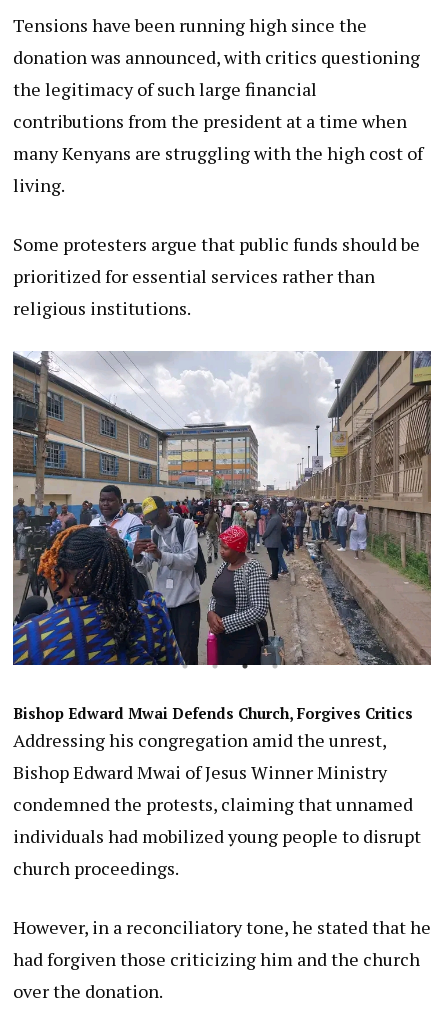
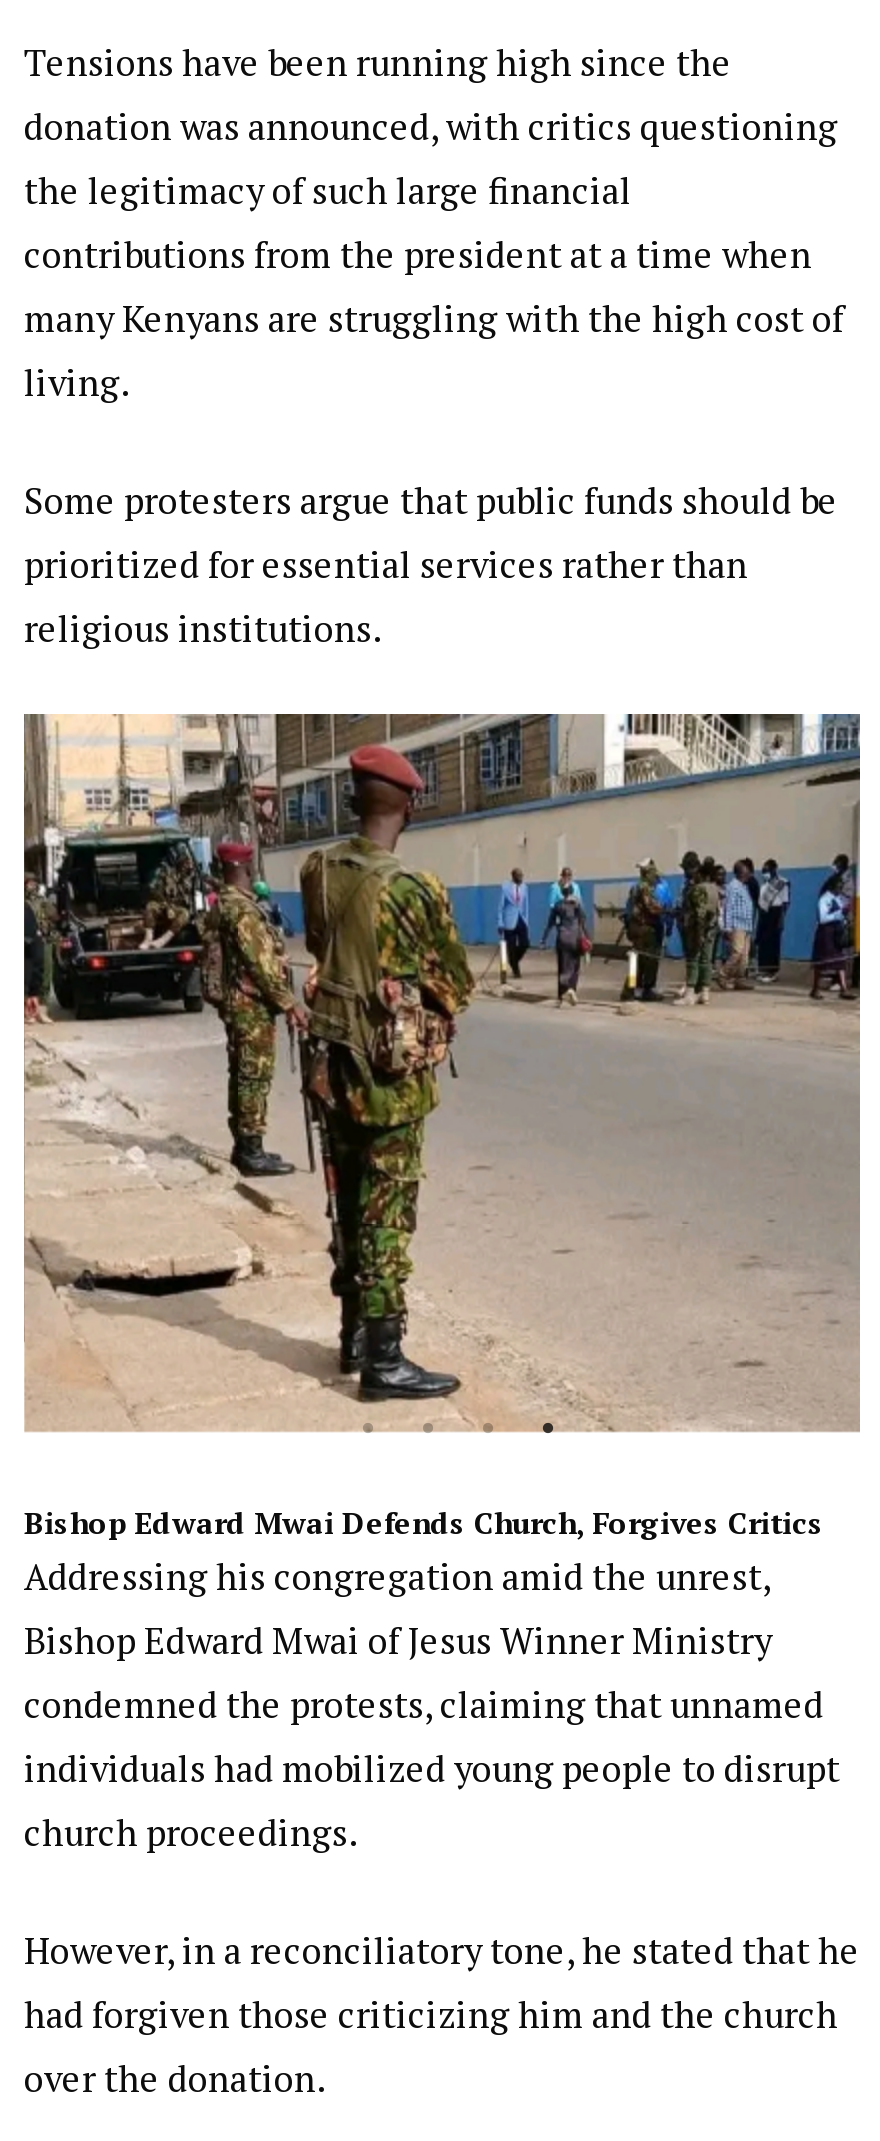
- [image]
+ [image]
